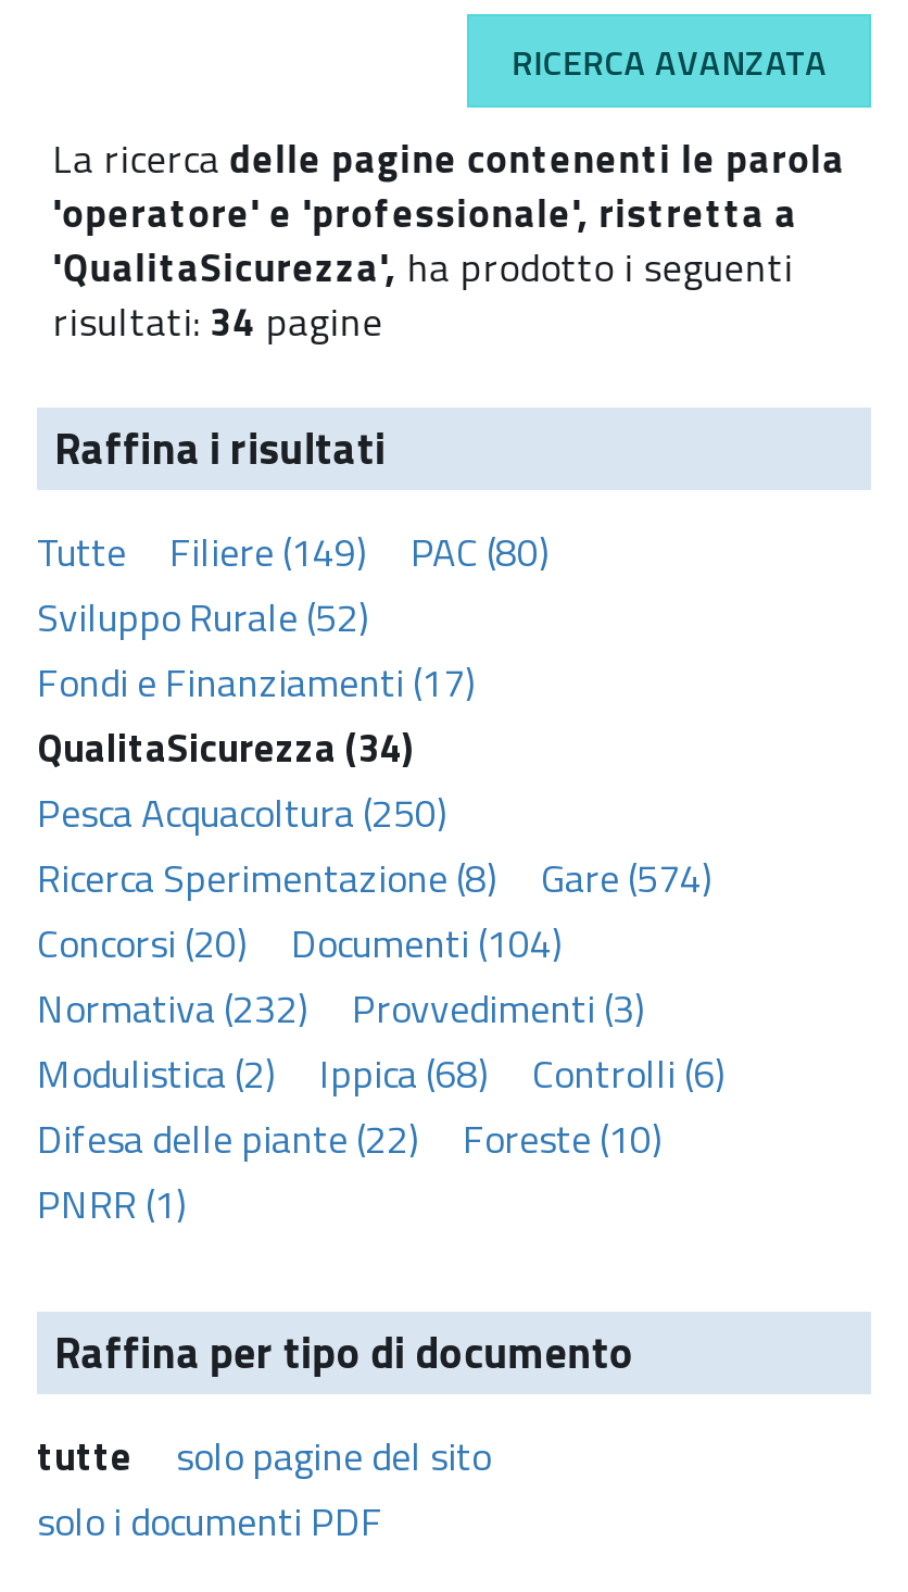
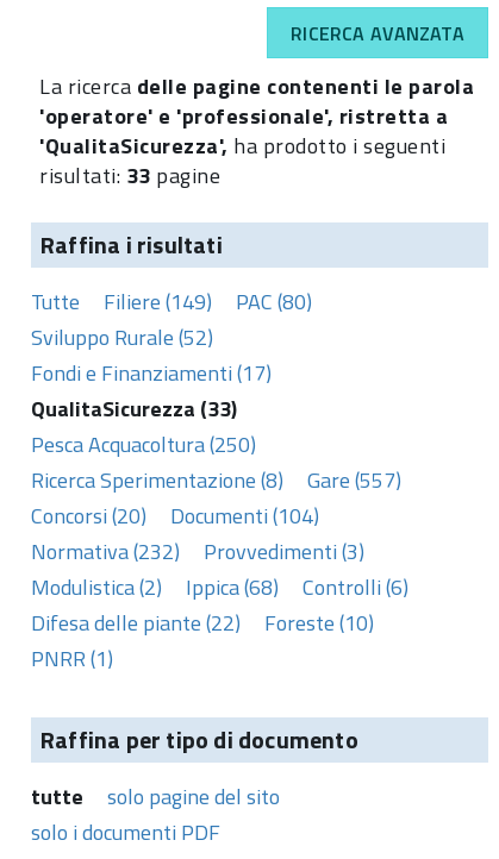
- risultati: 34 pagine
+ risultati: 33 pagine

- QualitaSicurezza (34)
+ QualitaSicurezza (33)

- Ricerca Sperimentazione (8) Gare (574)
+ Ricerca Sperimentazione (8) Gare (557)
